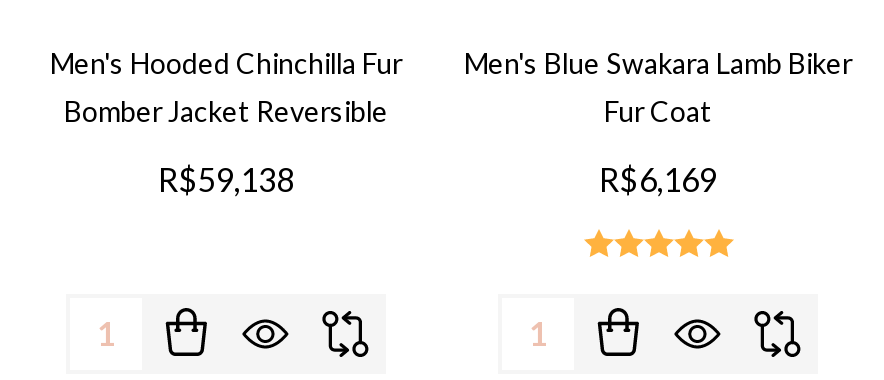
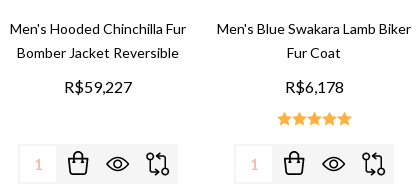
- R$59,138
+ R$59,227

- R$6,169
+ R$6,178
